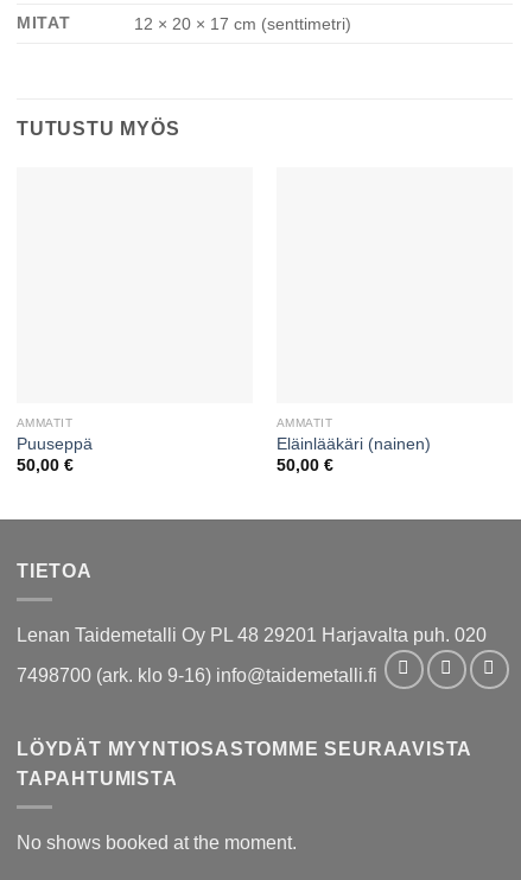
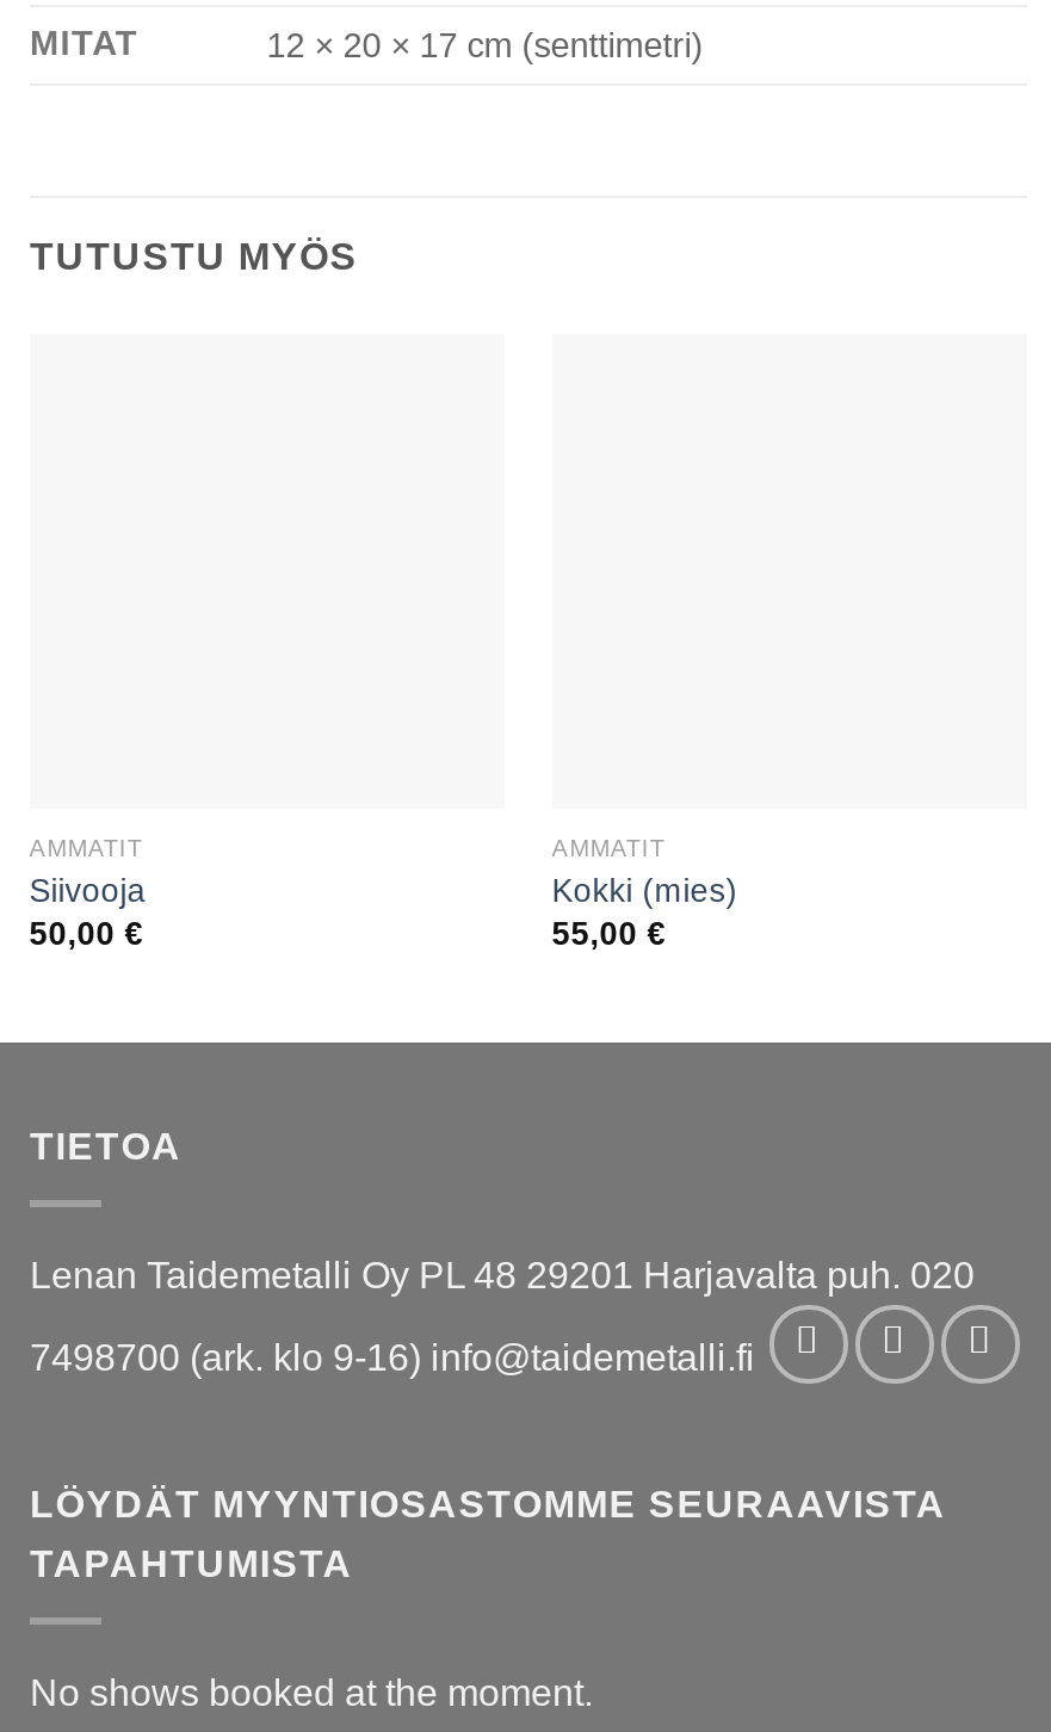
- Puuseppä
+ Siivooja

- Eläinlääkäri (nainen)
- 50,00 €
+ Kokki (mies)
+ 55,00 €
